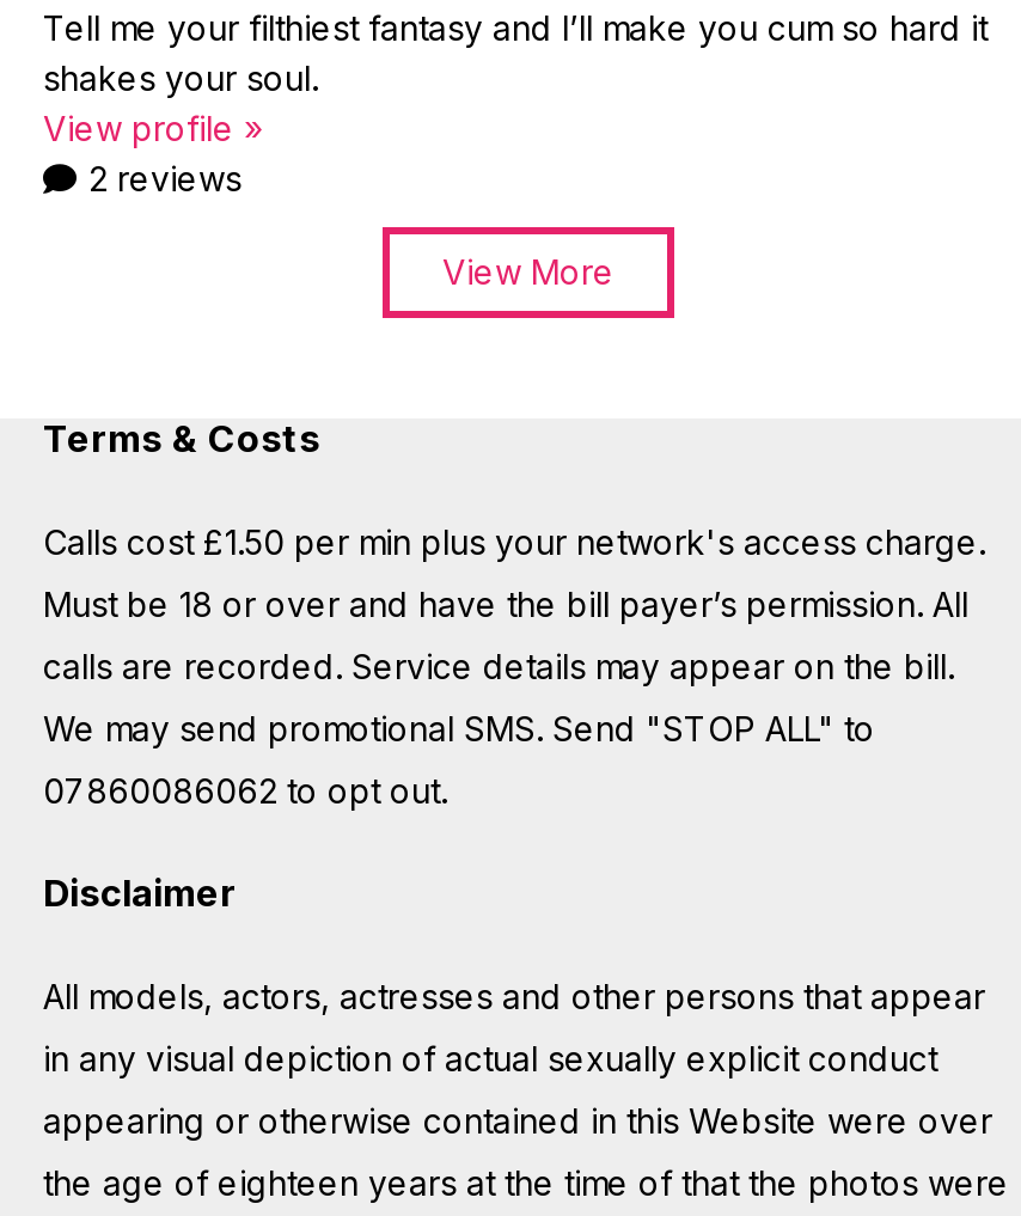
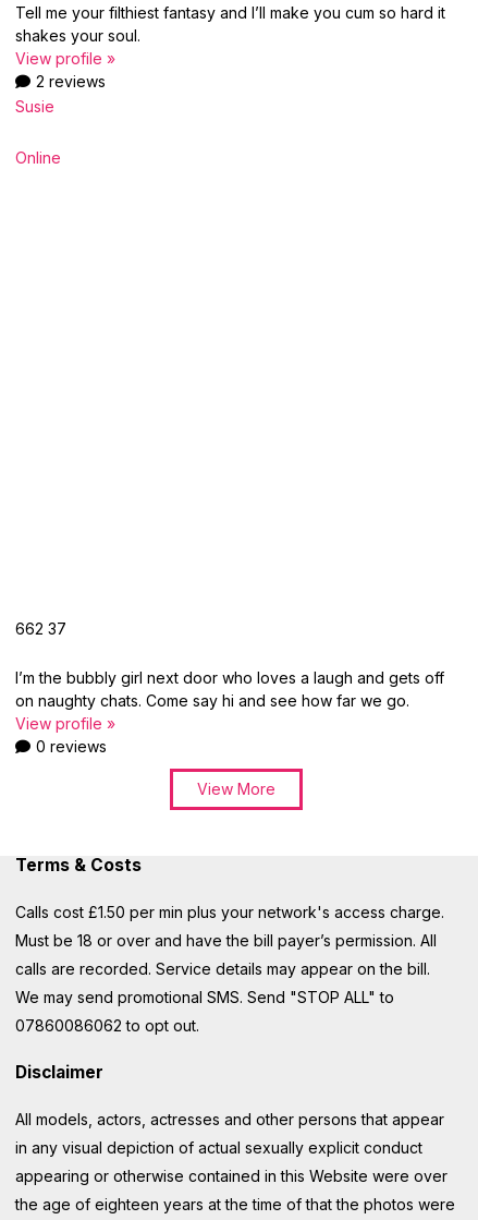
+ Susie
+ Online

+ 662 37
+ I’m the bubbly girl next door who loves a laugh and gets off
+ on naughty chats. Come say hi and see how far we go.
+ View profile »
+ 0 reviews
